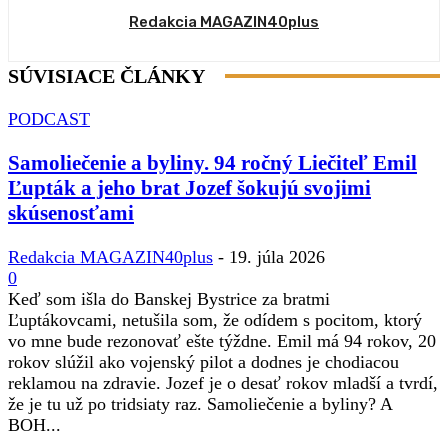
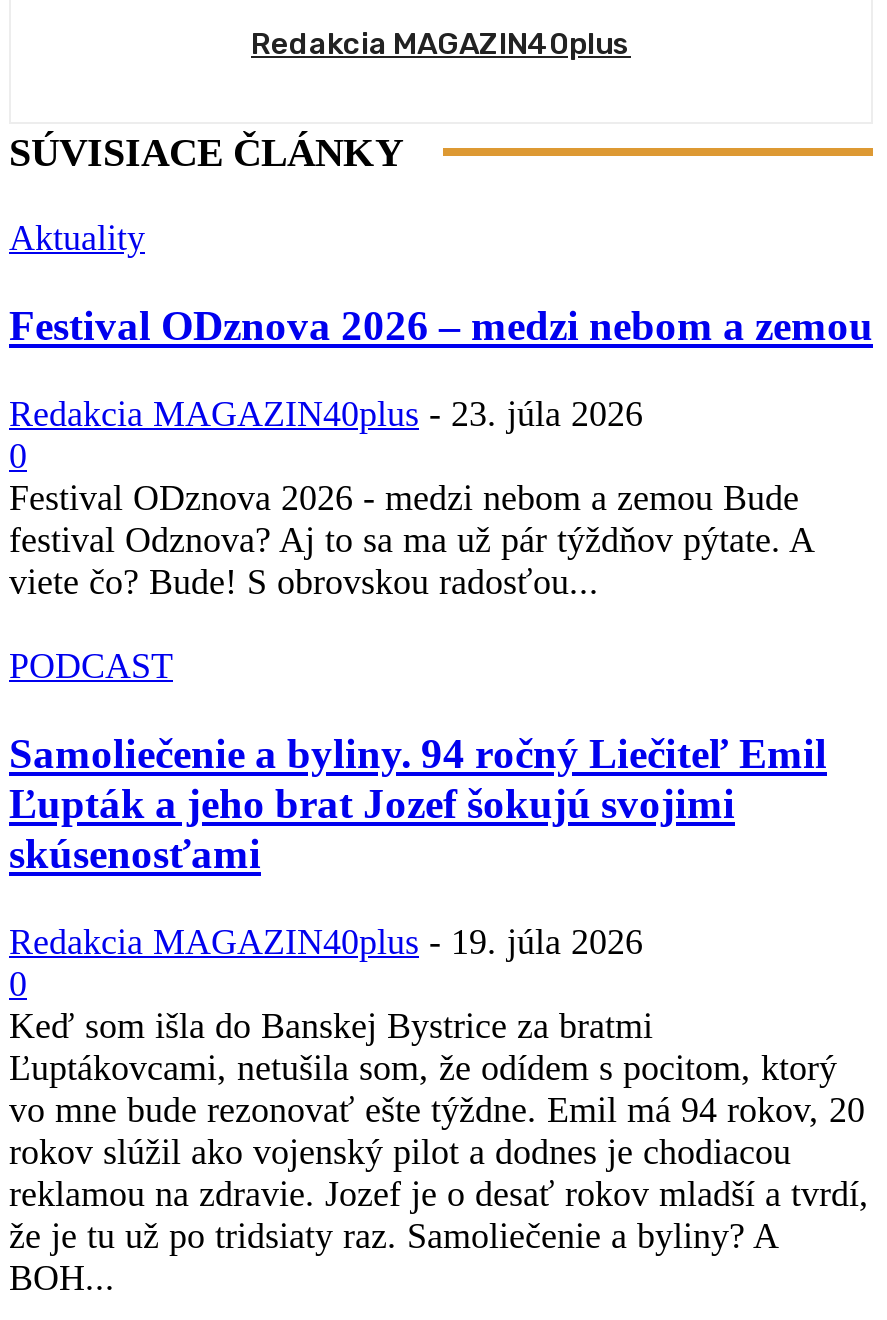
+ Aktuality
+ Festival ODznova 2026 – medzi nebom a zemou
+ Redakcia MAGAZIN40plus - 23. júla 2026
+ 0
+ Festival ODznova 2026 - medzi nebom a zemou Bude
+ festival Odznova? Aj to sa ma už pár týždňov pýtate. A
+ viete čo? Bude! S obrovskou radosťou...
